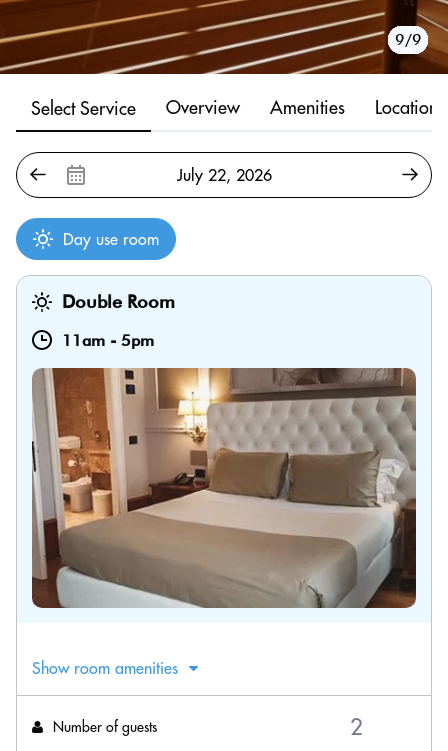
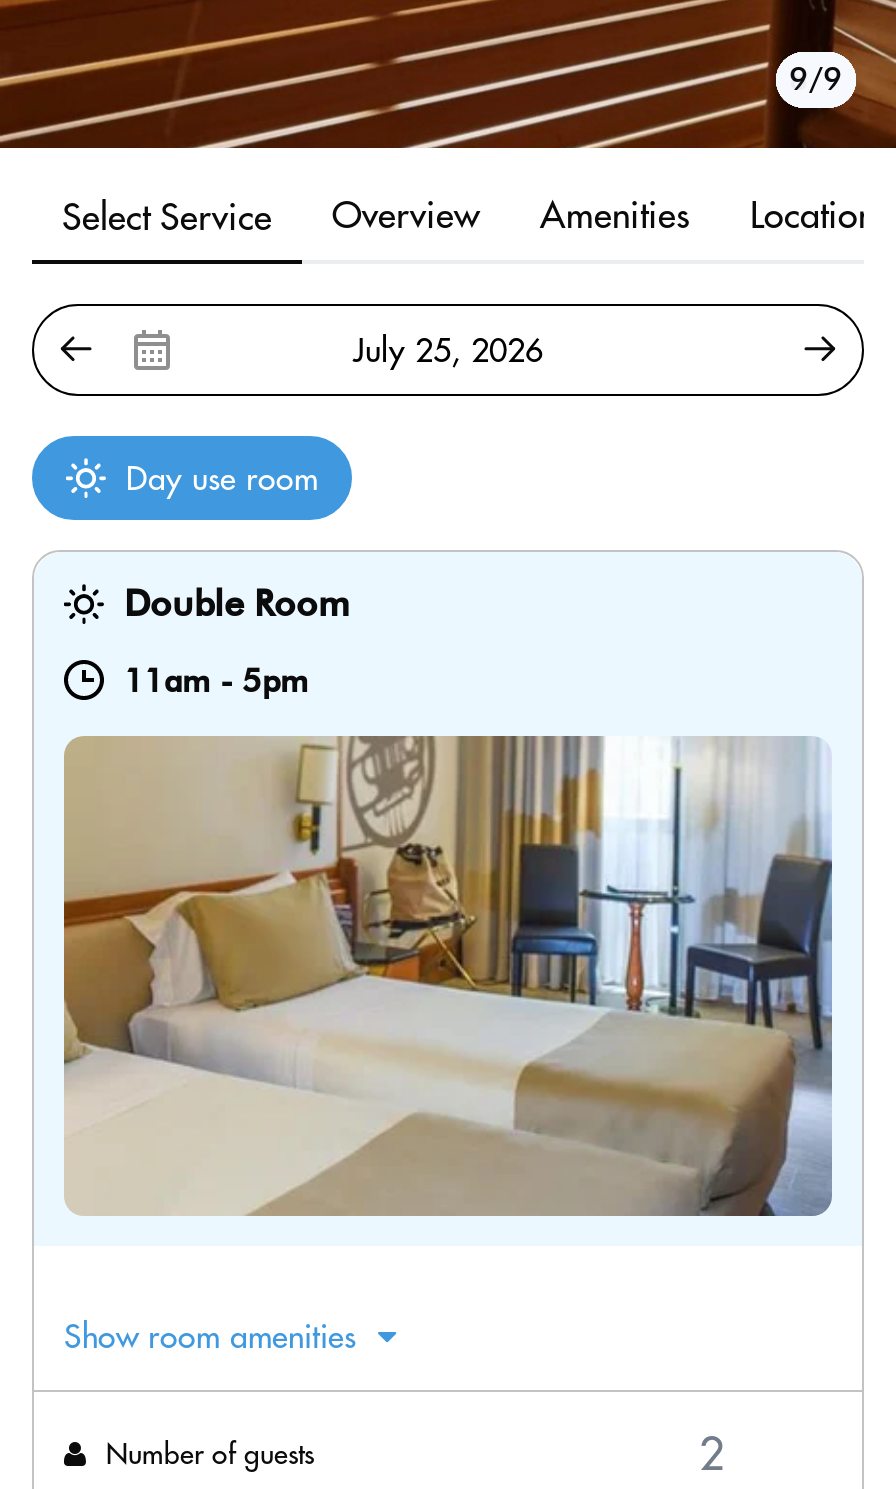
- [image]
+ [image]
